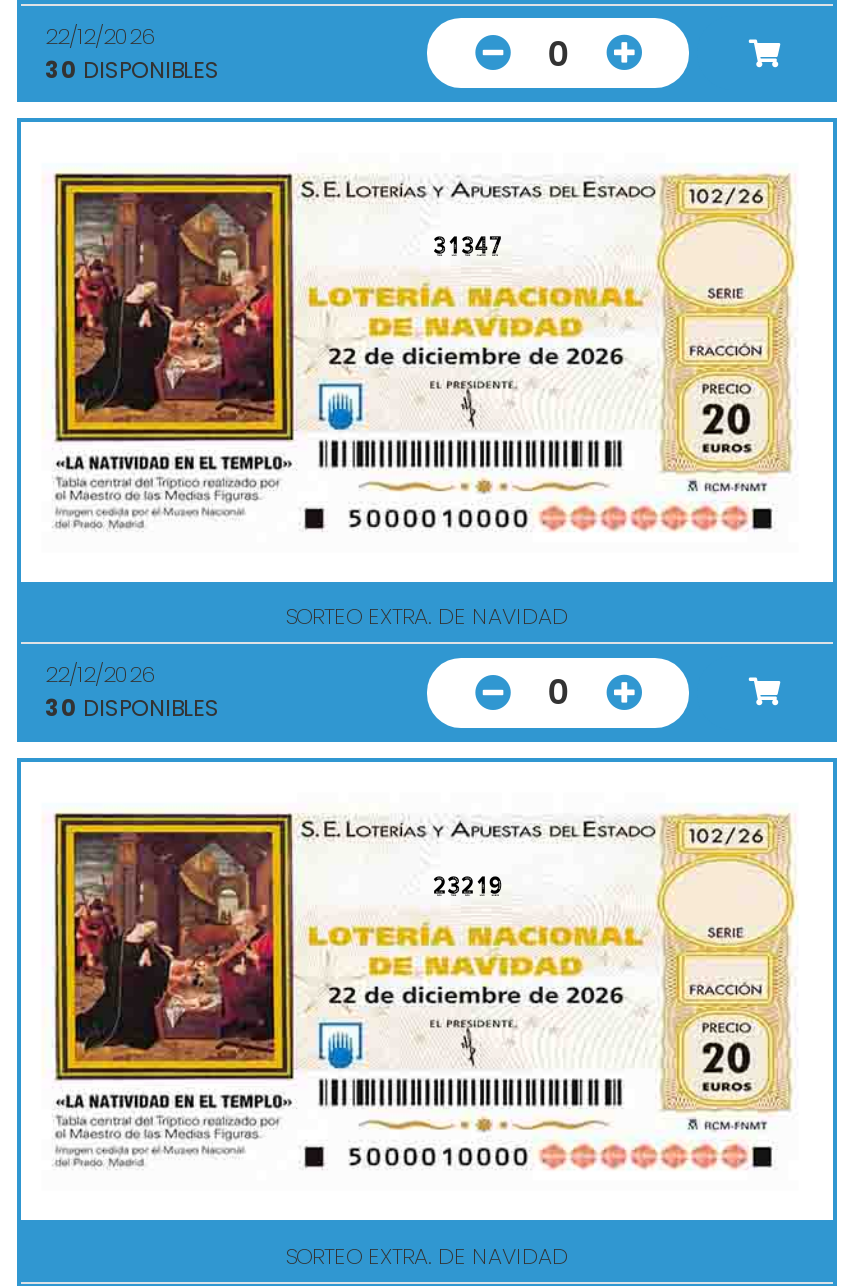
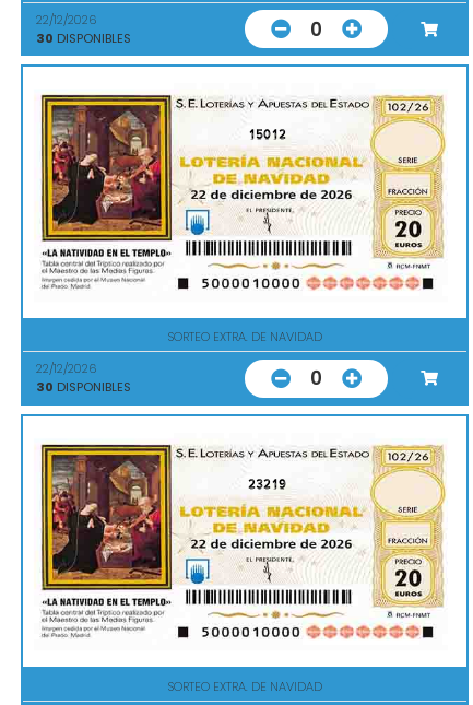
- 31347
+ 15012
